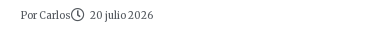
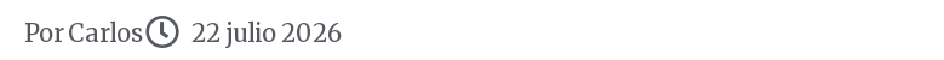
- PorCarlos 20 julio 2026
+ PorCarlos 22 julio 2026
